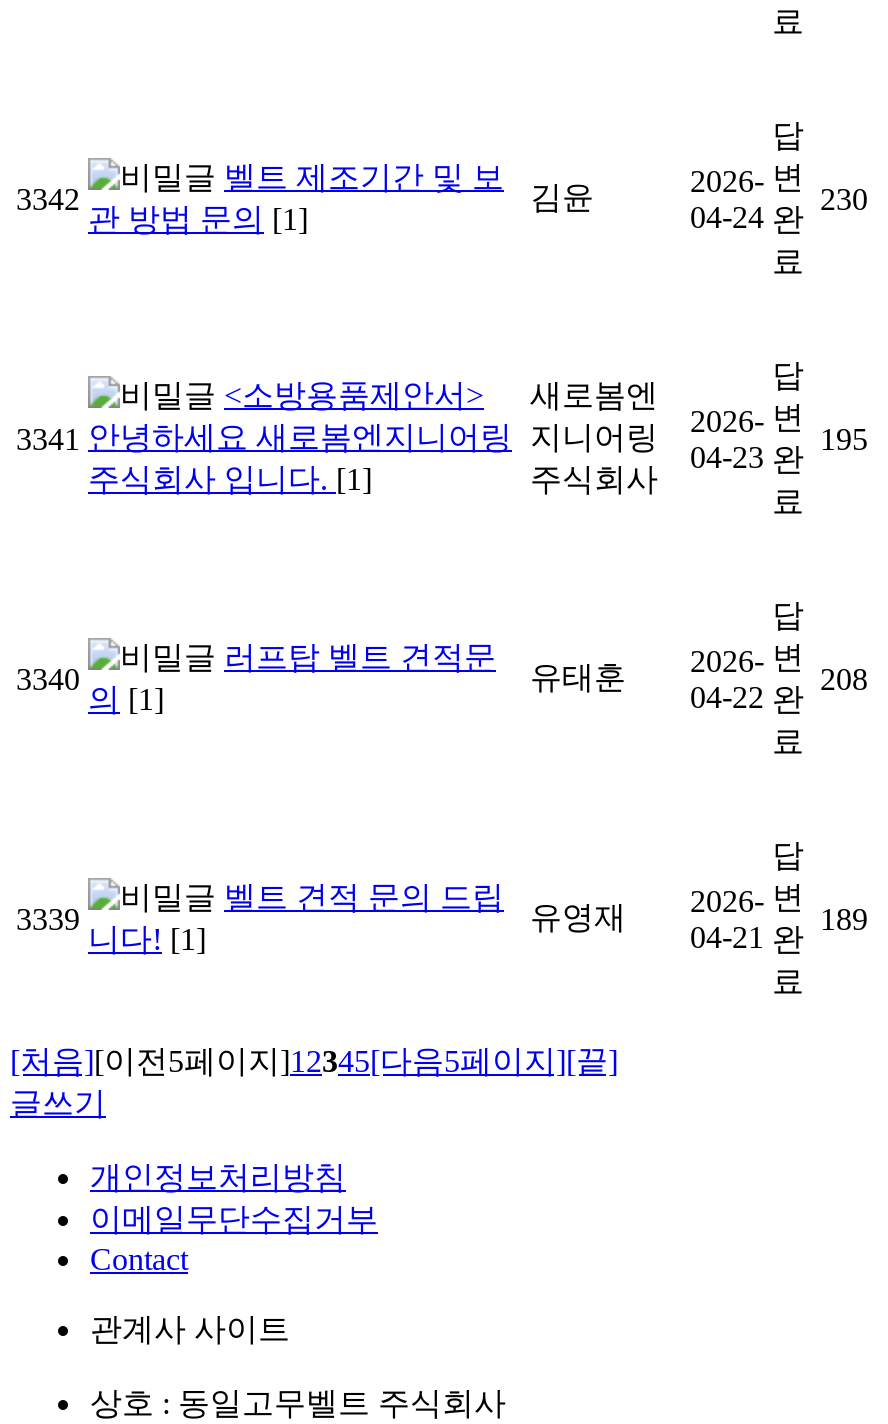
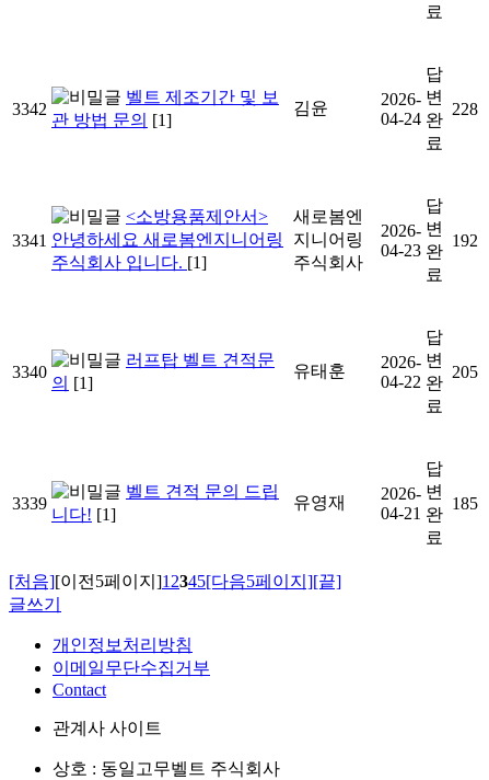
- 230
+ 228

- 195
+ 192

- 208
+ 205

- 189
+ 185
